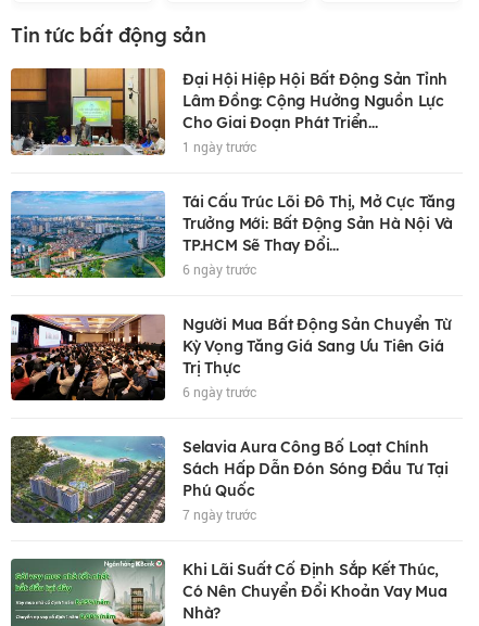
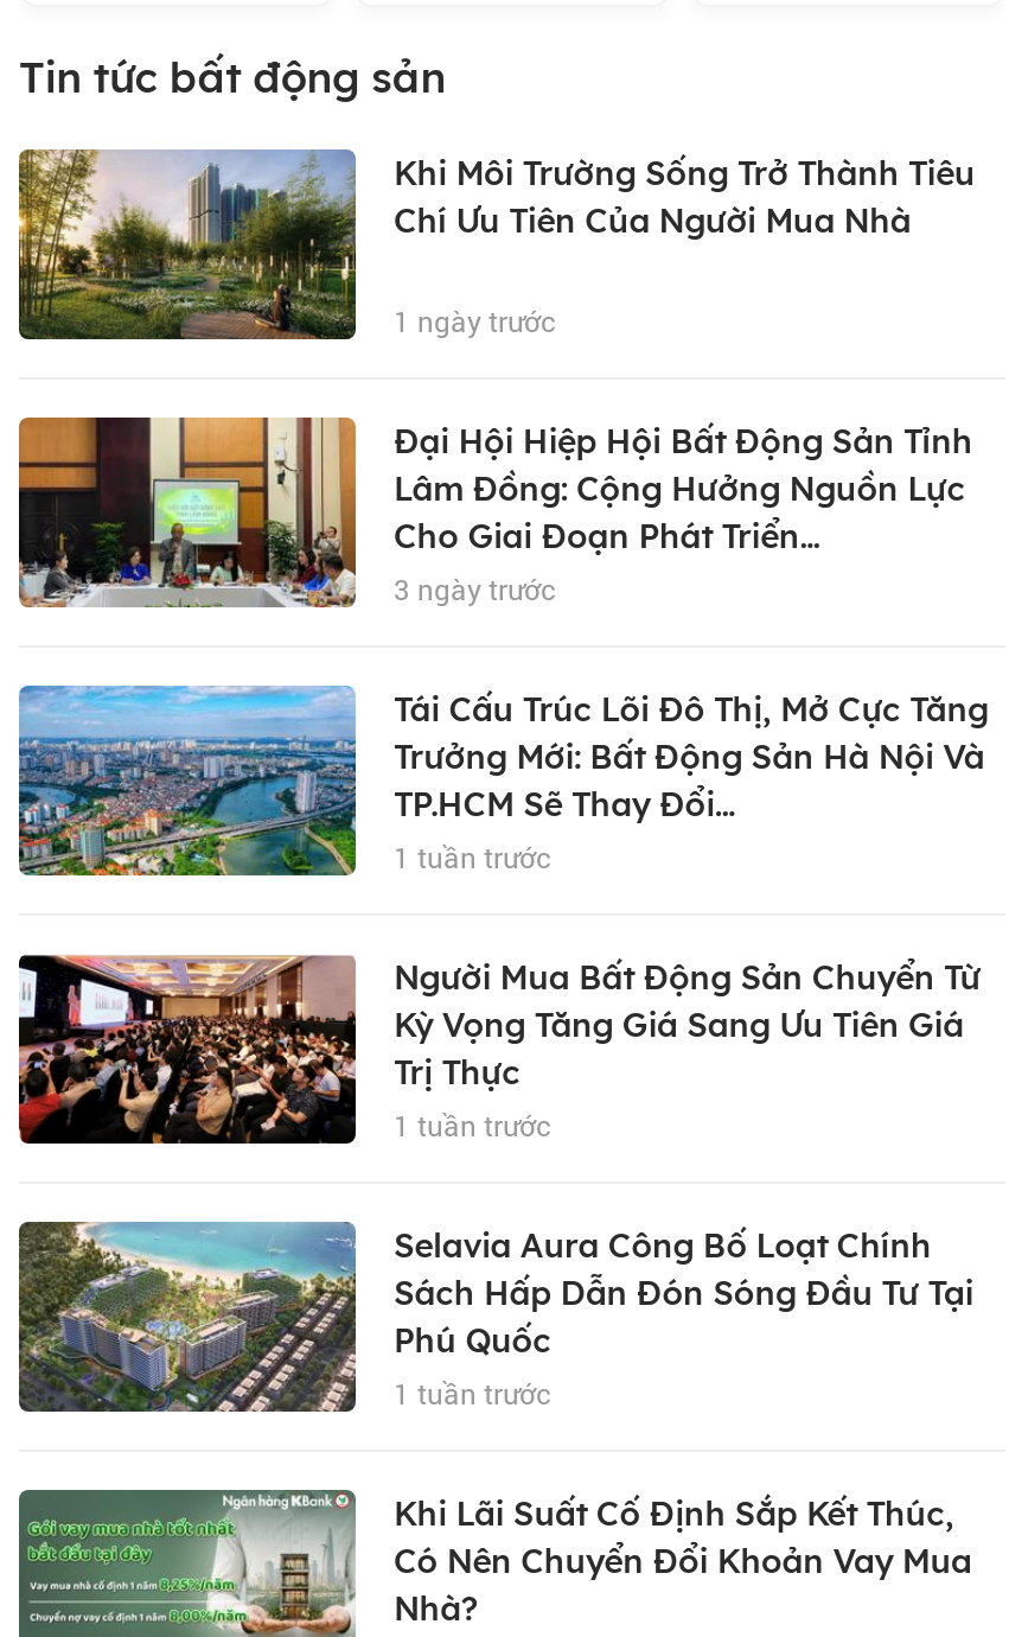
+ [image]
+ Khi Môi Trường Sống Trở Thành Tiêu
+ Chí Ưu Tiên Của Người Mua Nhà
+ 1 ngày trước

- 1 ngày trước
+ 3 ngày trước

- 6 ngày trước
+ 1 tuần trước

- 6 ngày trước
+ 1 tuần trước

- 7 ngày trước
+ 1 tuần trước
